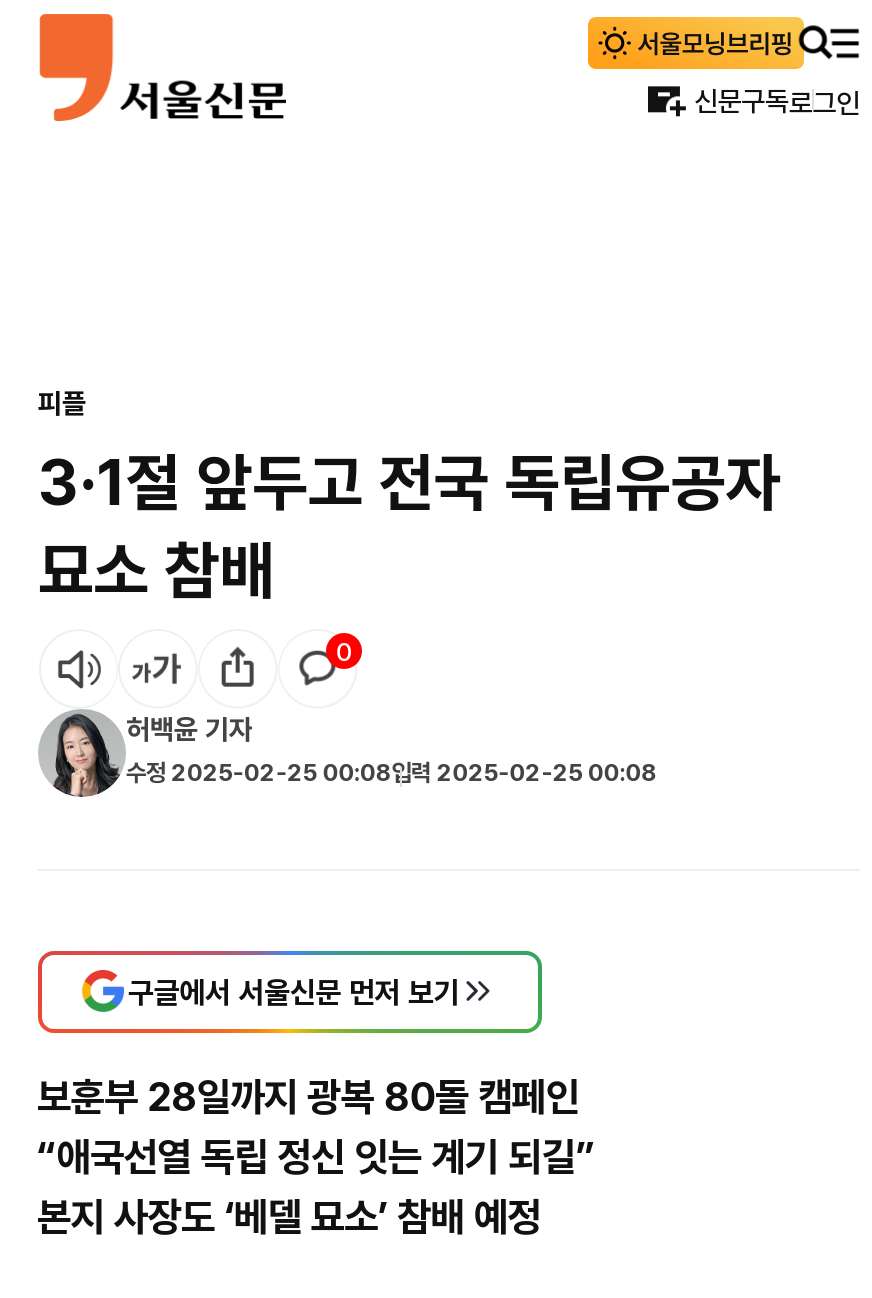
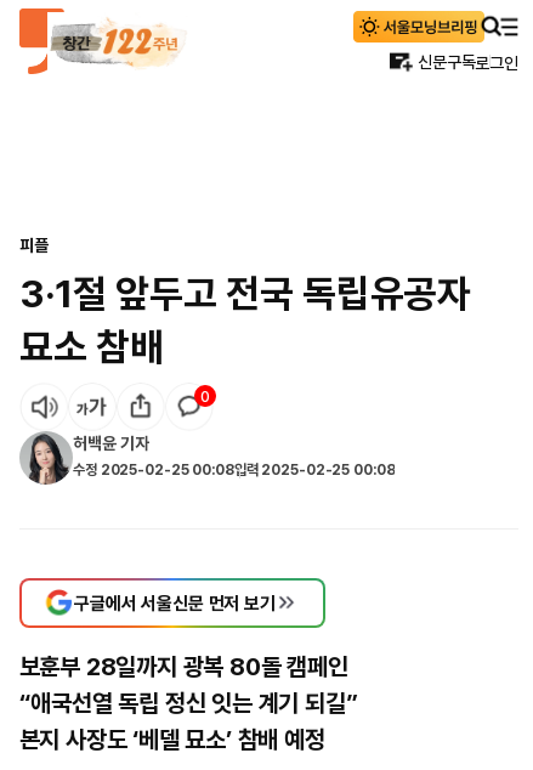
- [image]
+ [image]
